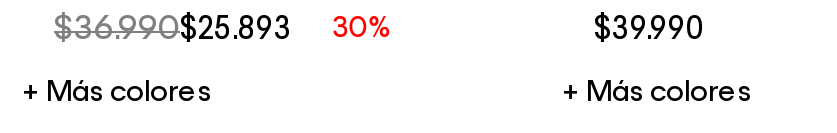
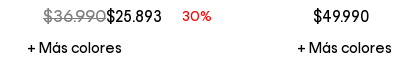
- $39 990
+ $49 990
